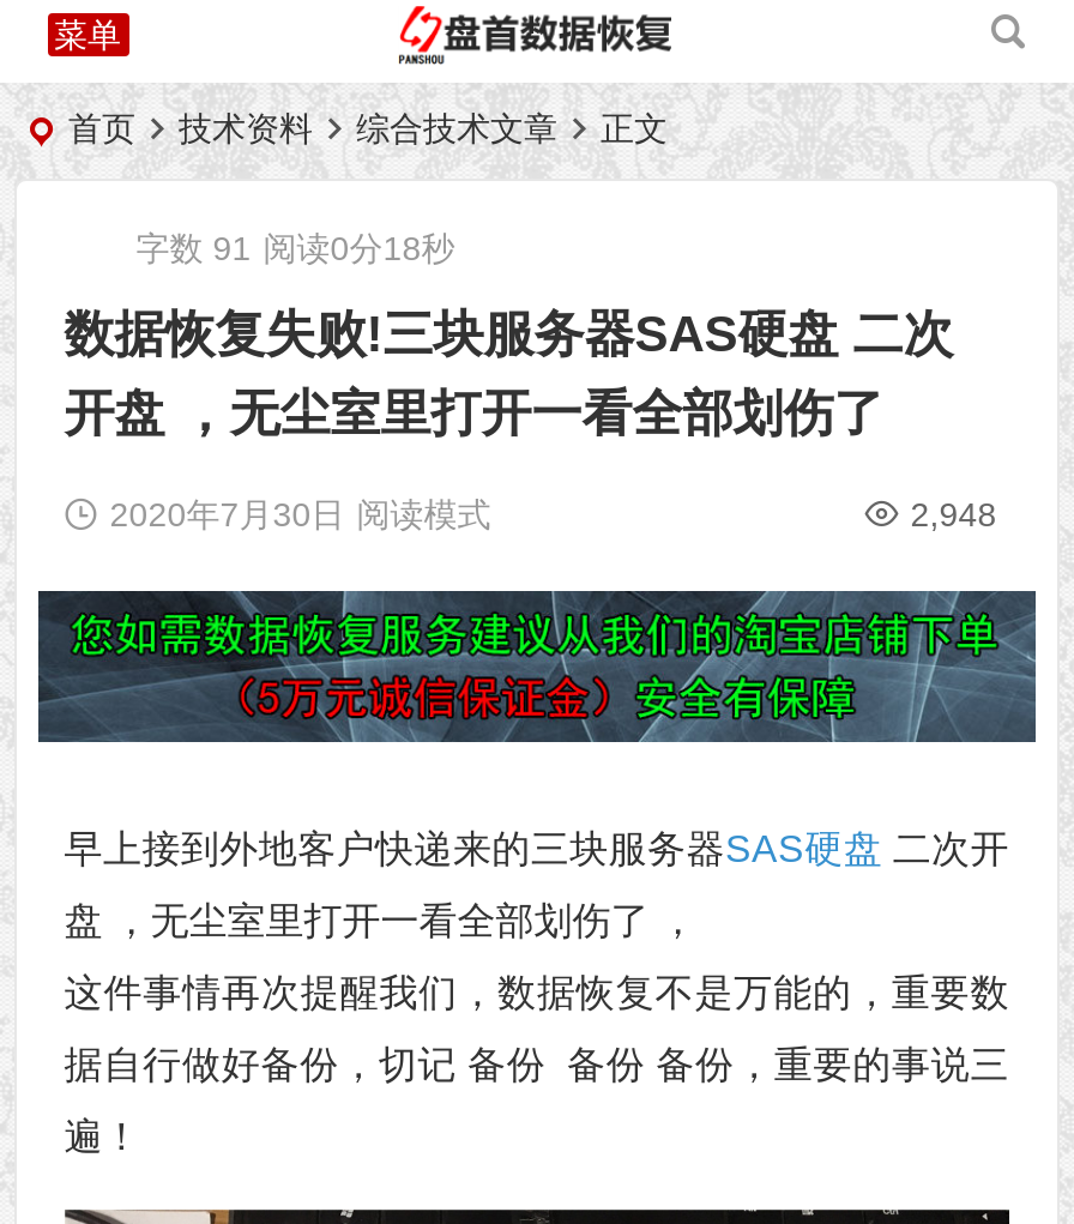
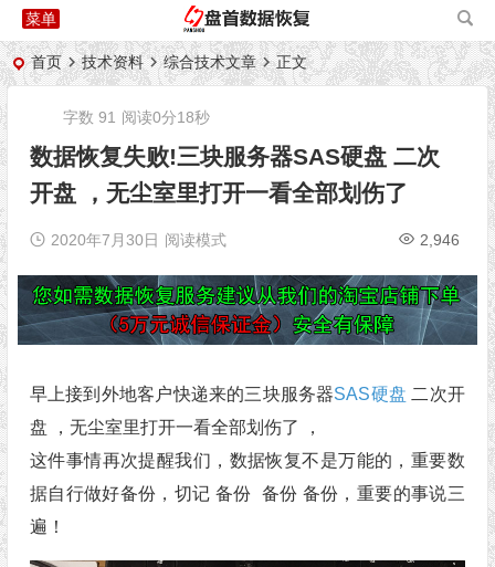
- 2,948
+ 2,946
